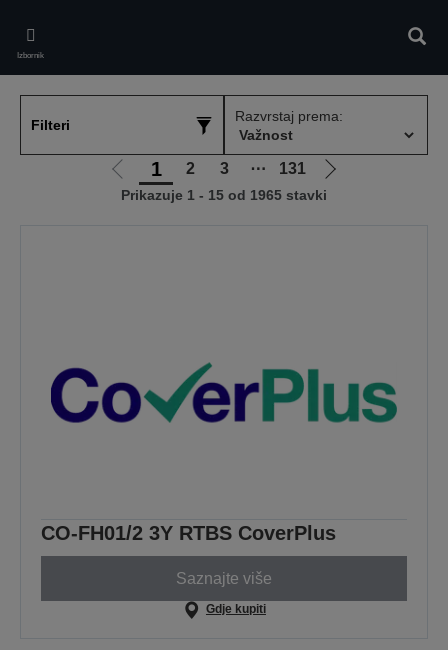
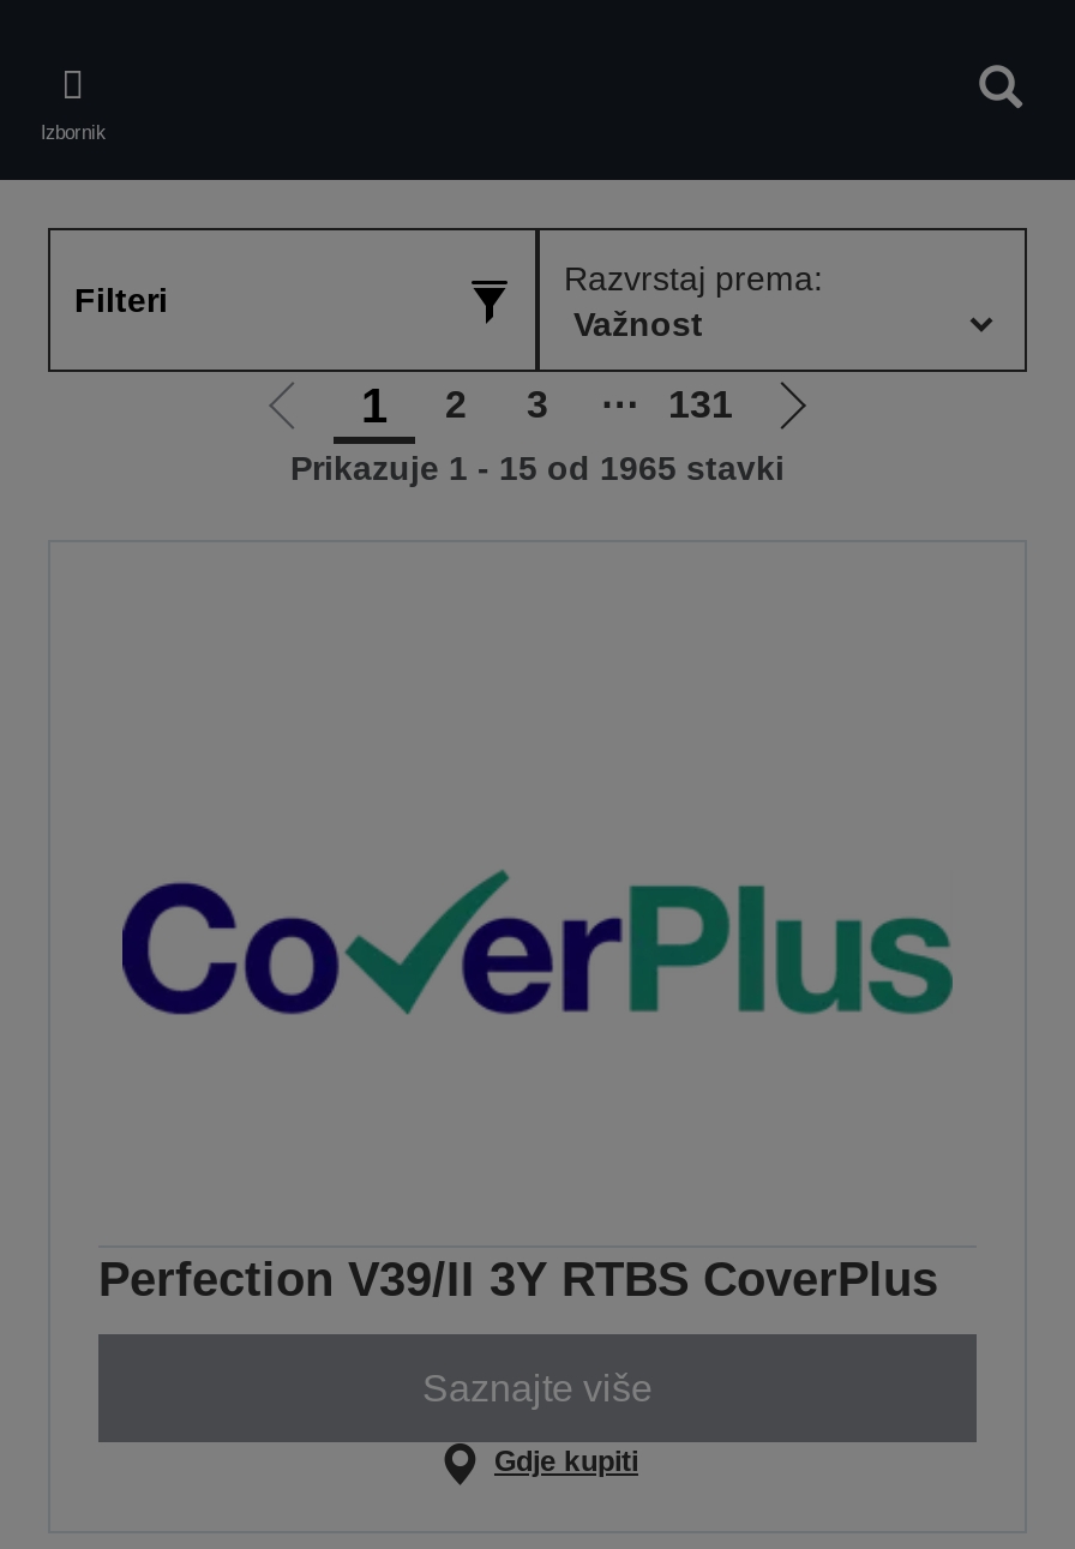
- CO-FH01/2 3Y RTBS CoverPlus
+ Perfection V39/II 3Y RTBS CoverPlus
